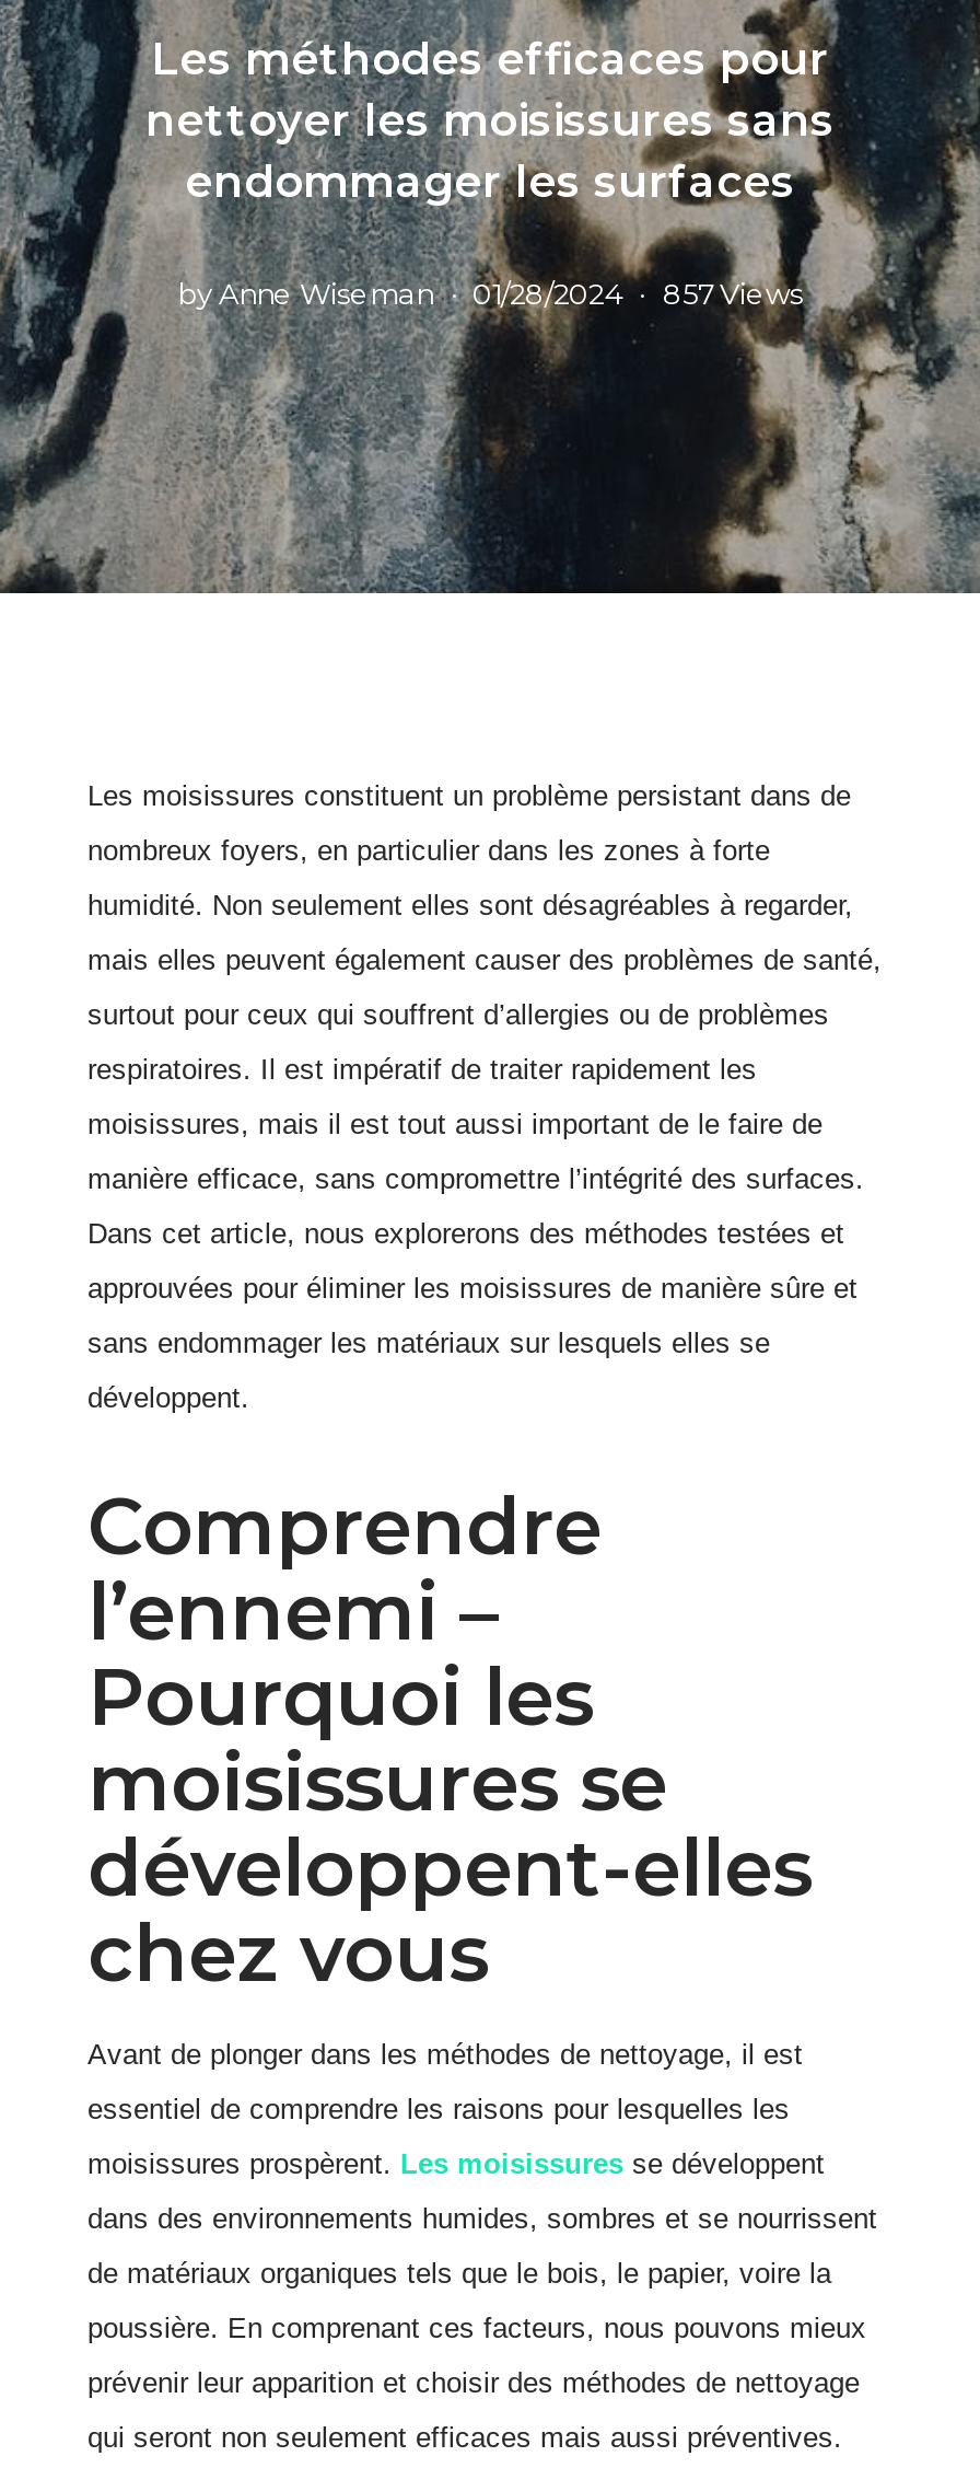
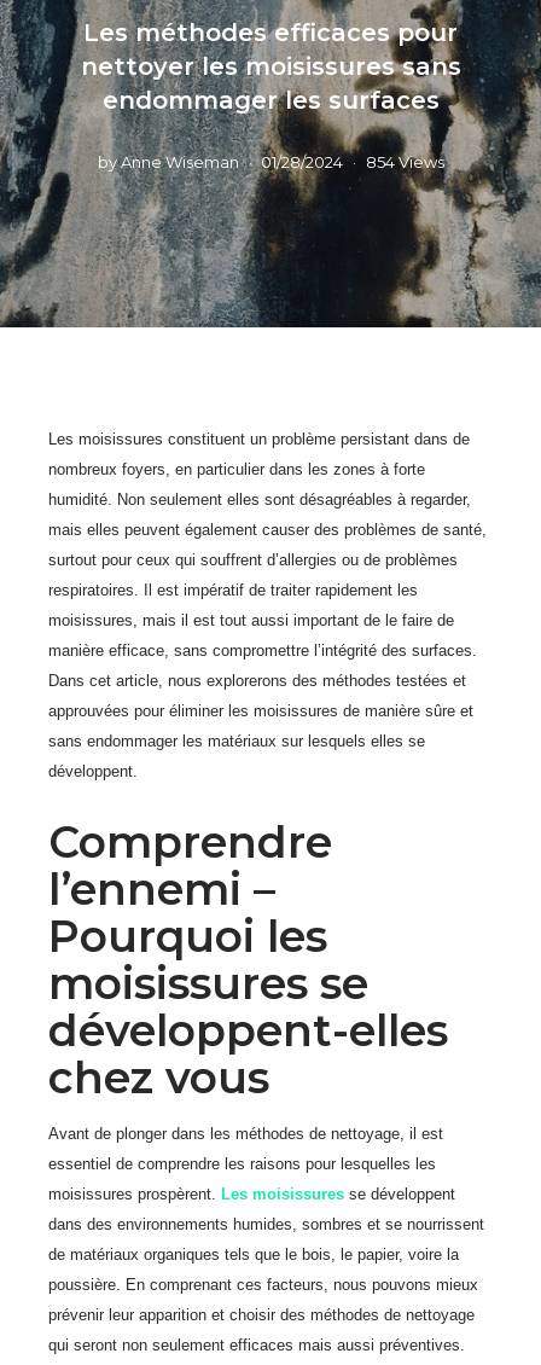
- 857 Views
+ 854 Views
